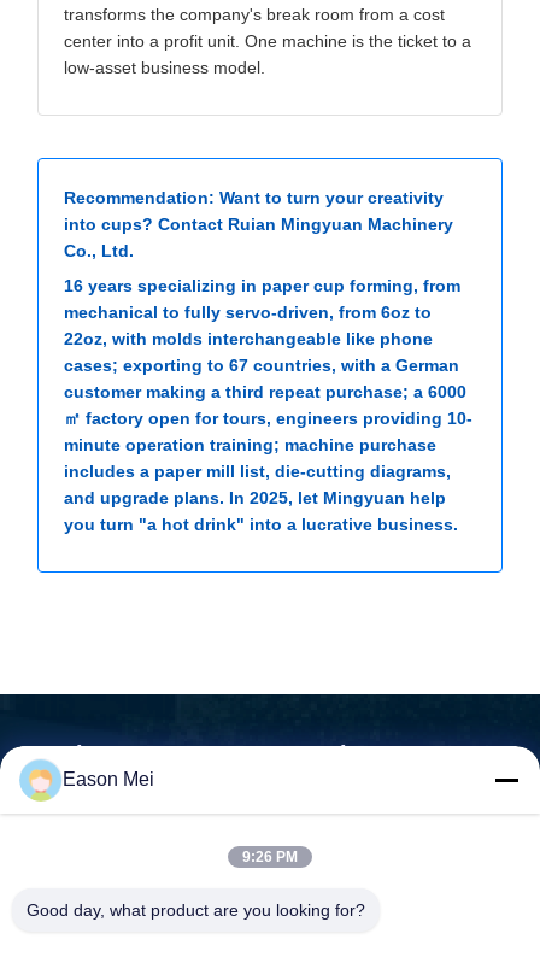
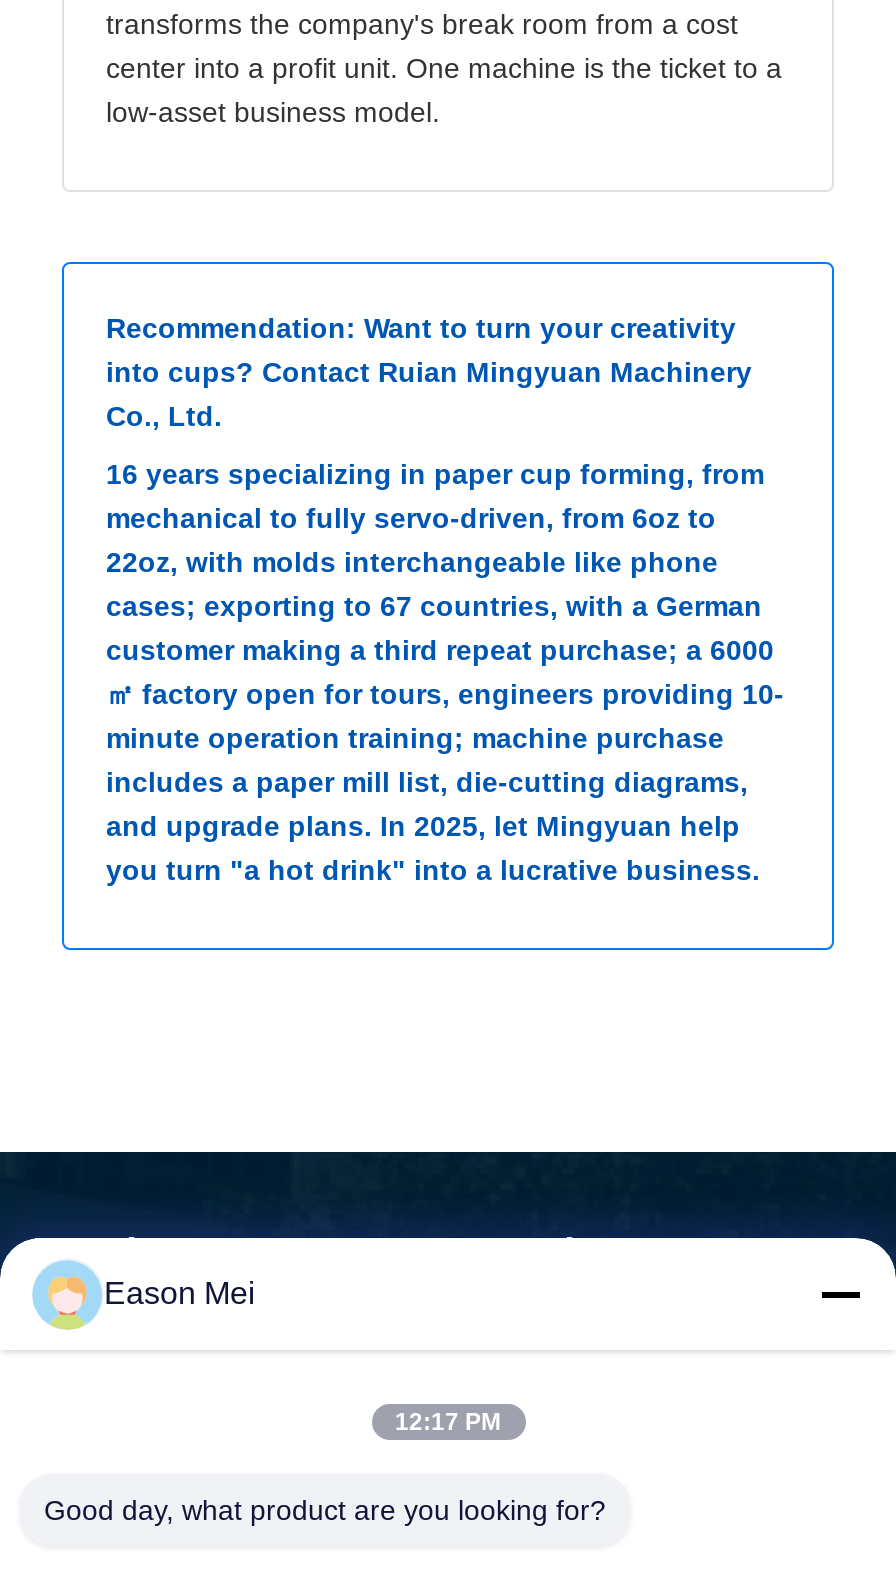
- 9:26 PM
+ 12:17 PM
